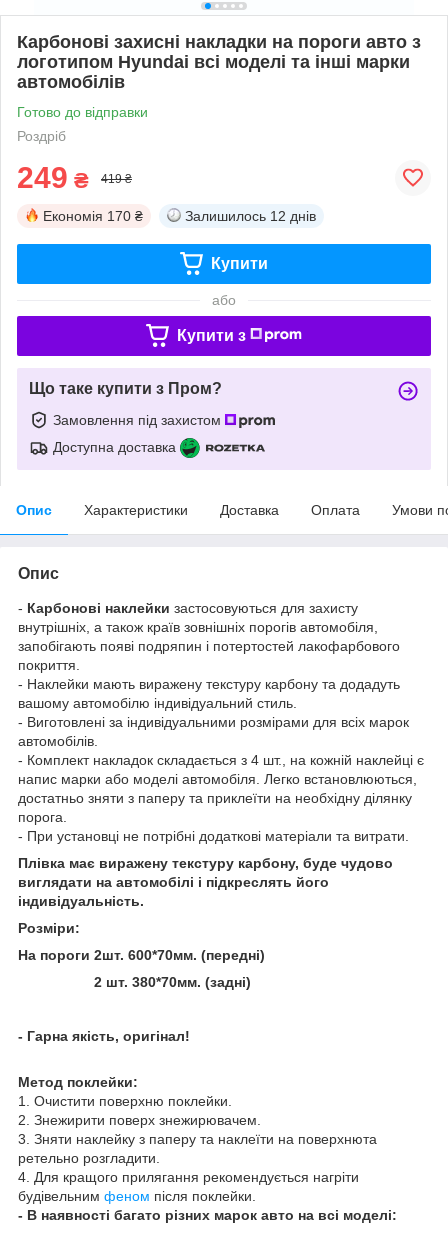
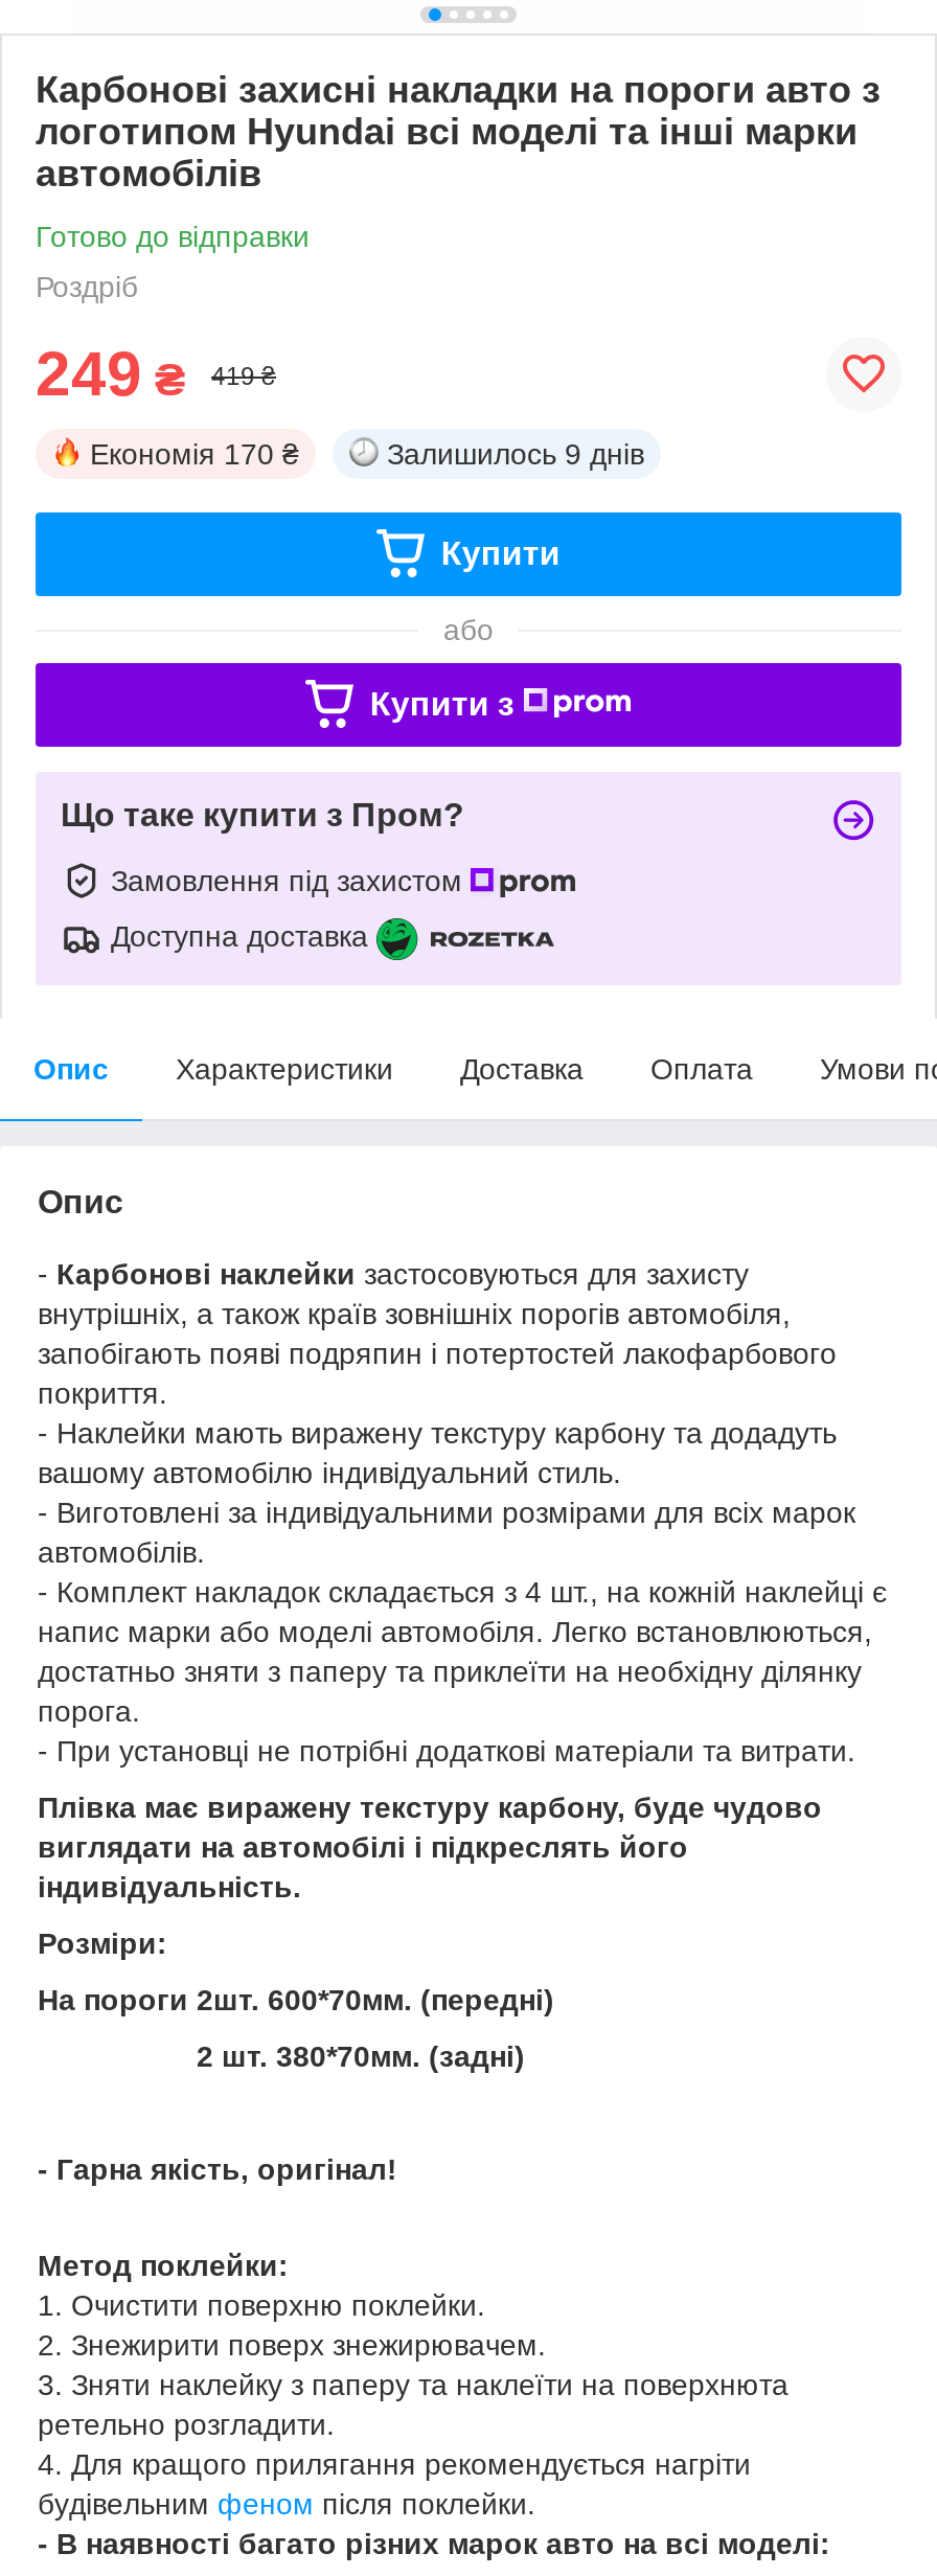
- Залишилось 12 днів
+ Залишилось 9 днів
